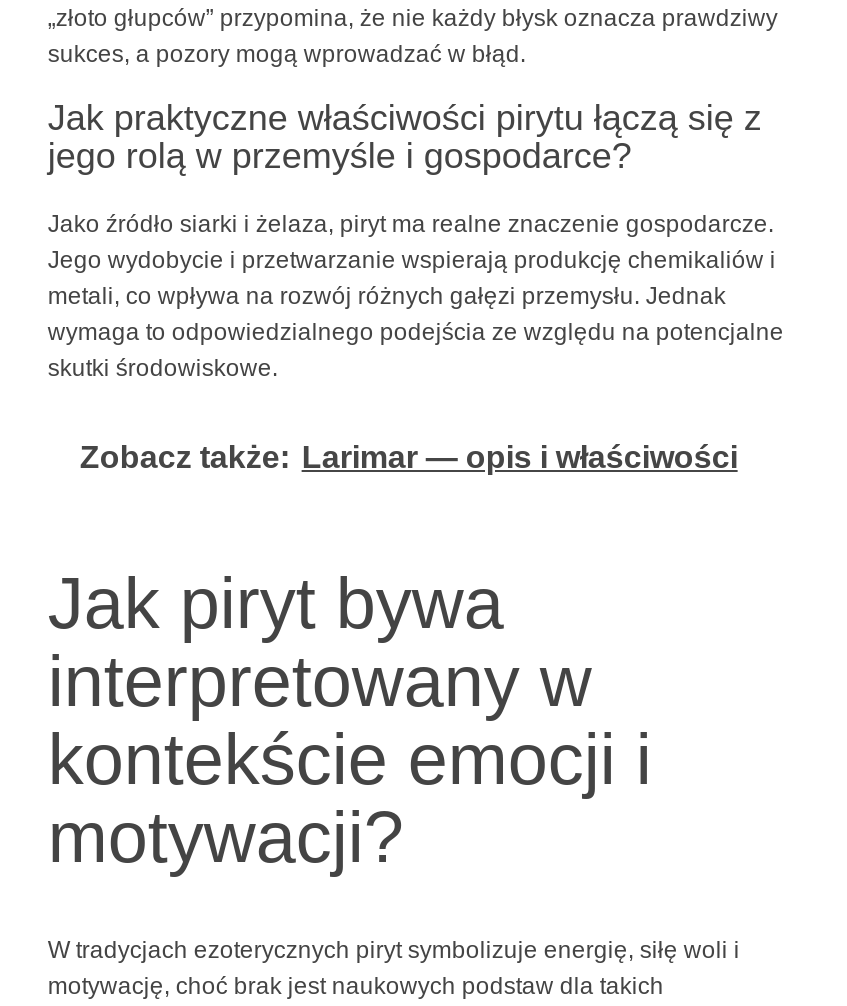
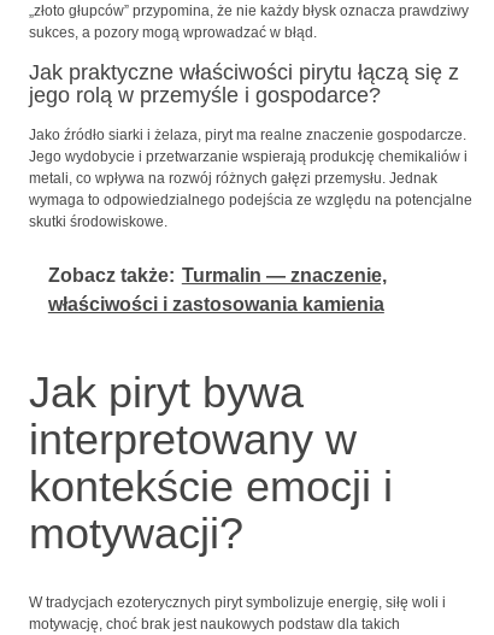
- Zobacz także: Larimar — opis i właściwości
+ Zobacz także: Turmalin — znaczenie,
+ właściwości i zastosowania kamienia
